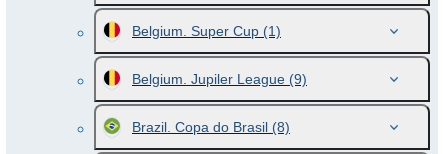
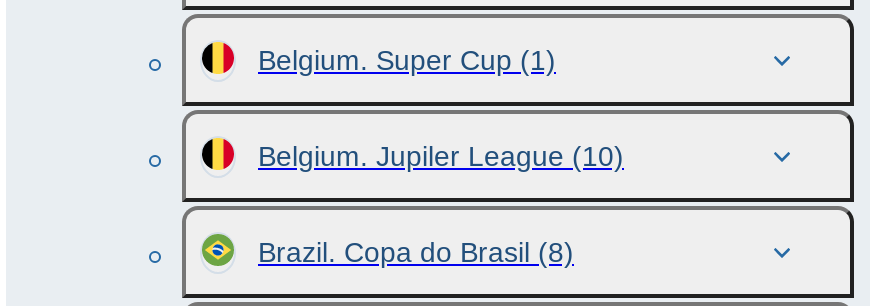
- Belgium. Jupiler League (9)
+ Belgium. Jupiler League (10)
